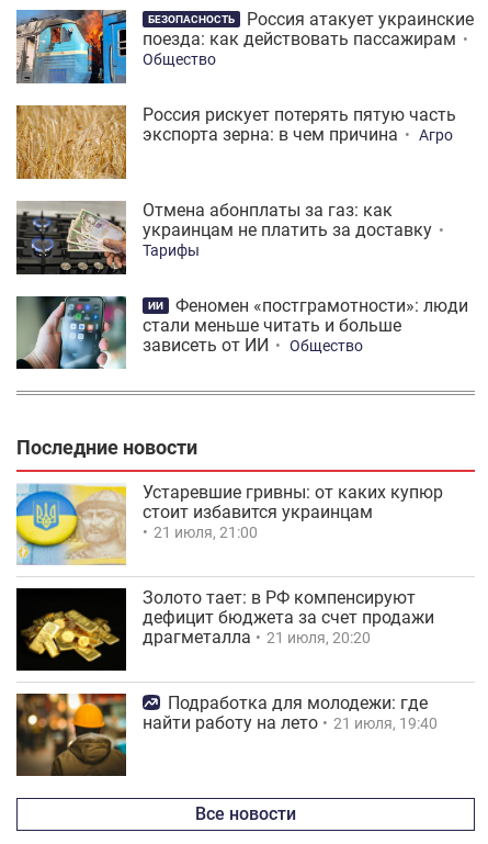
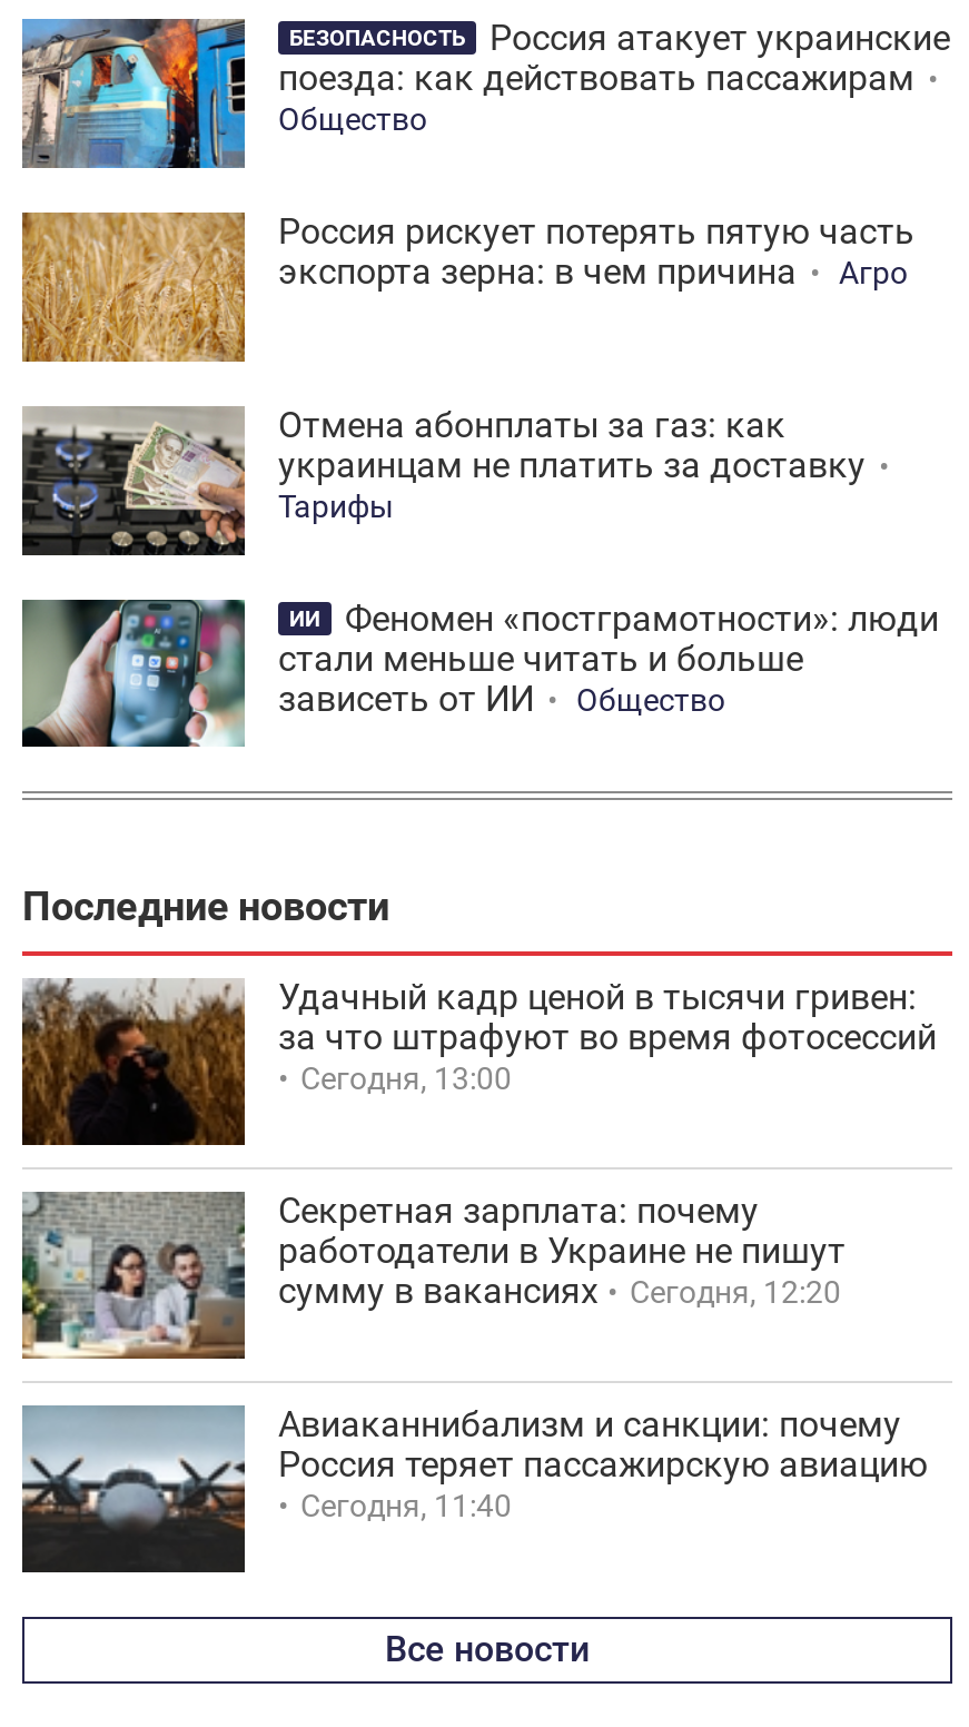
- [image]
- Устаревшие гривны: от каких купюр
- стоит избавится украинцам
- 21 июля, 21:00
+ [image]
+ Удачный кадр ценой в тысячи гривен:
+ за что штрафуют во время фотосессий
+ Сегодня, 13:00

- [image]
- Золото тает: в РФ компенсируют
- дефицит бюджета за счет продажи
- драгметалла
- 21 июля, 20:20
+ [image]
+ Секретная зарплата: почему
+ работодатели в Украине не пишут
+ сумму в вакансиях
+ Сегодня, 12:20

- [image]
- Подработка для молодежи: где
- найти работу на лето
- 21 июля, 19:40
+ [image]
+ Авиаканнибализм и санкции: почему
+ Россия теряет пассажирскую авиацию
+ Сегодня, 11:40
